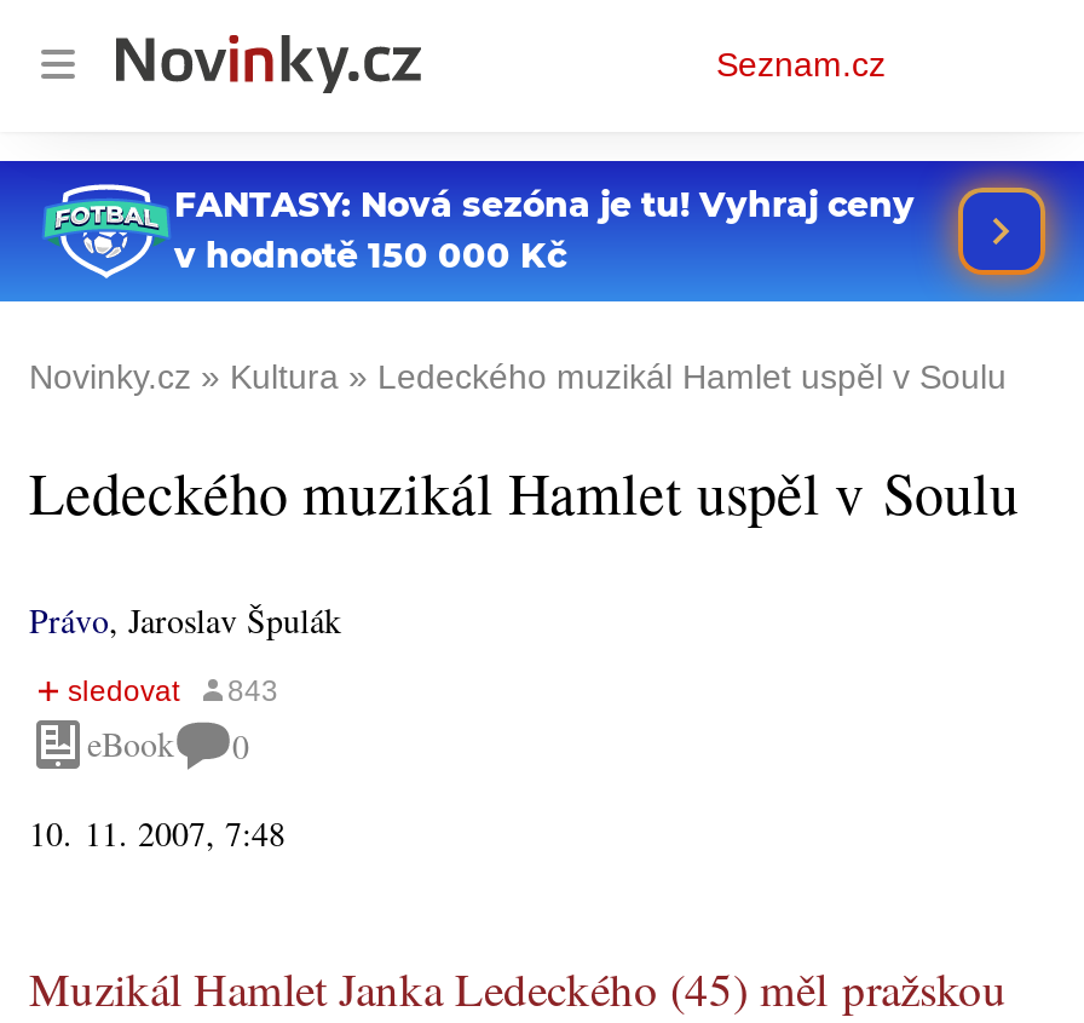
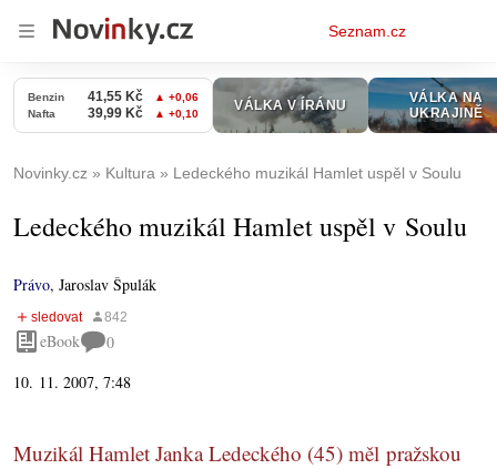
- [image]
+ [image]
